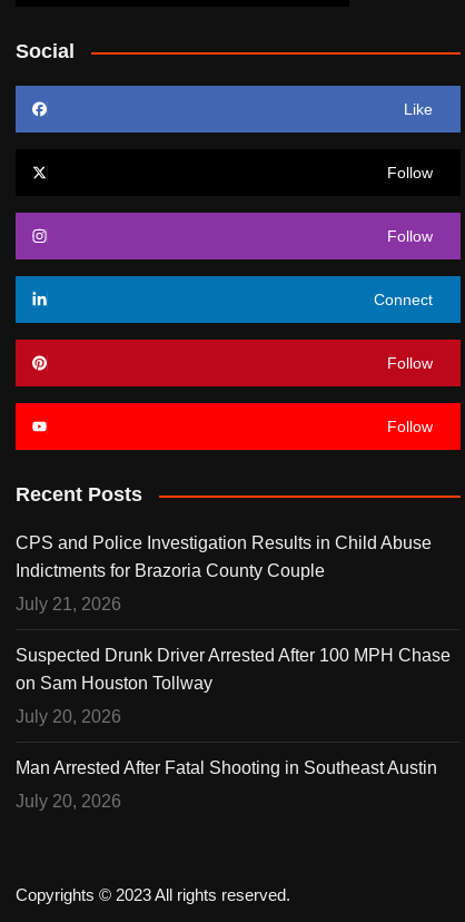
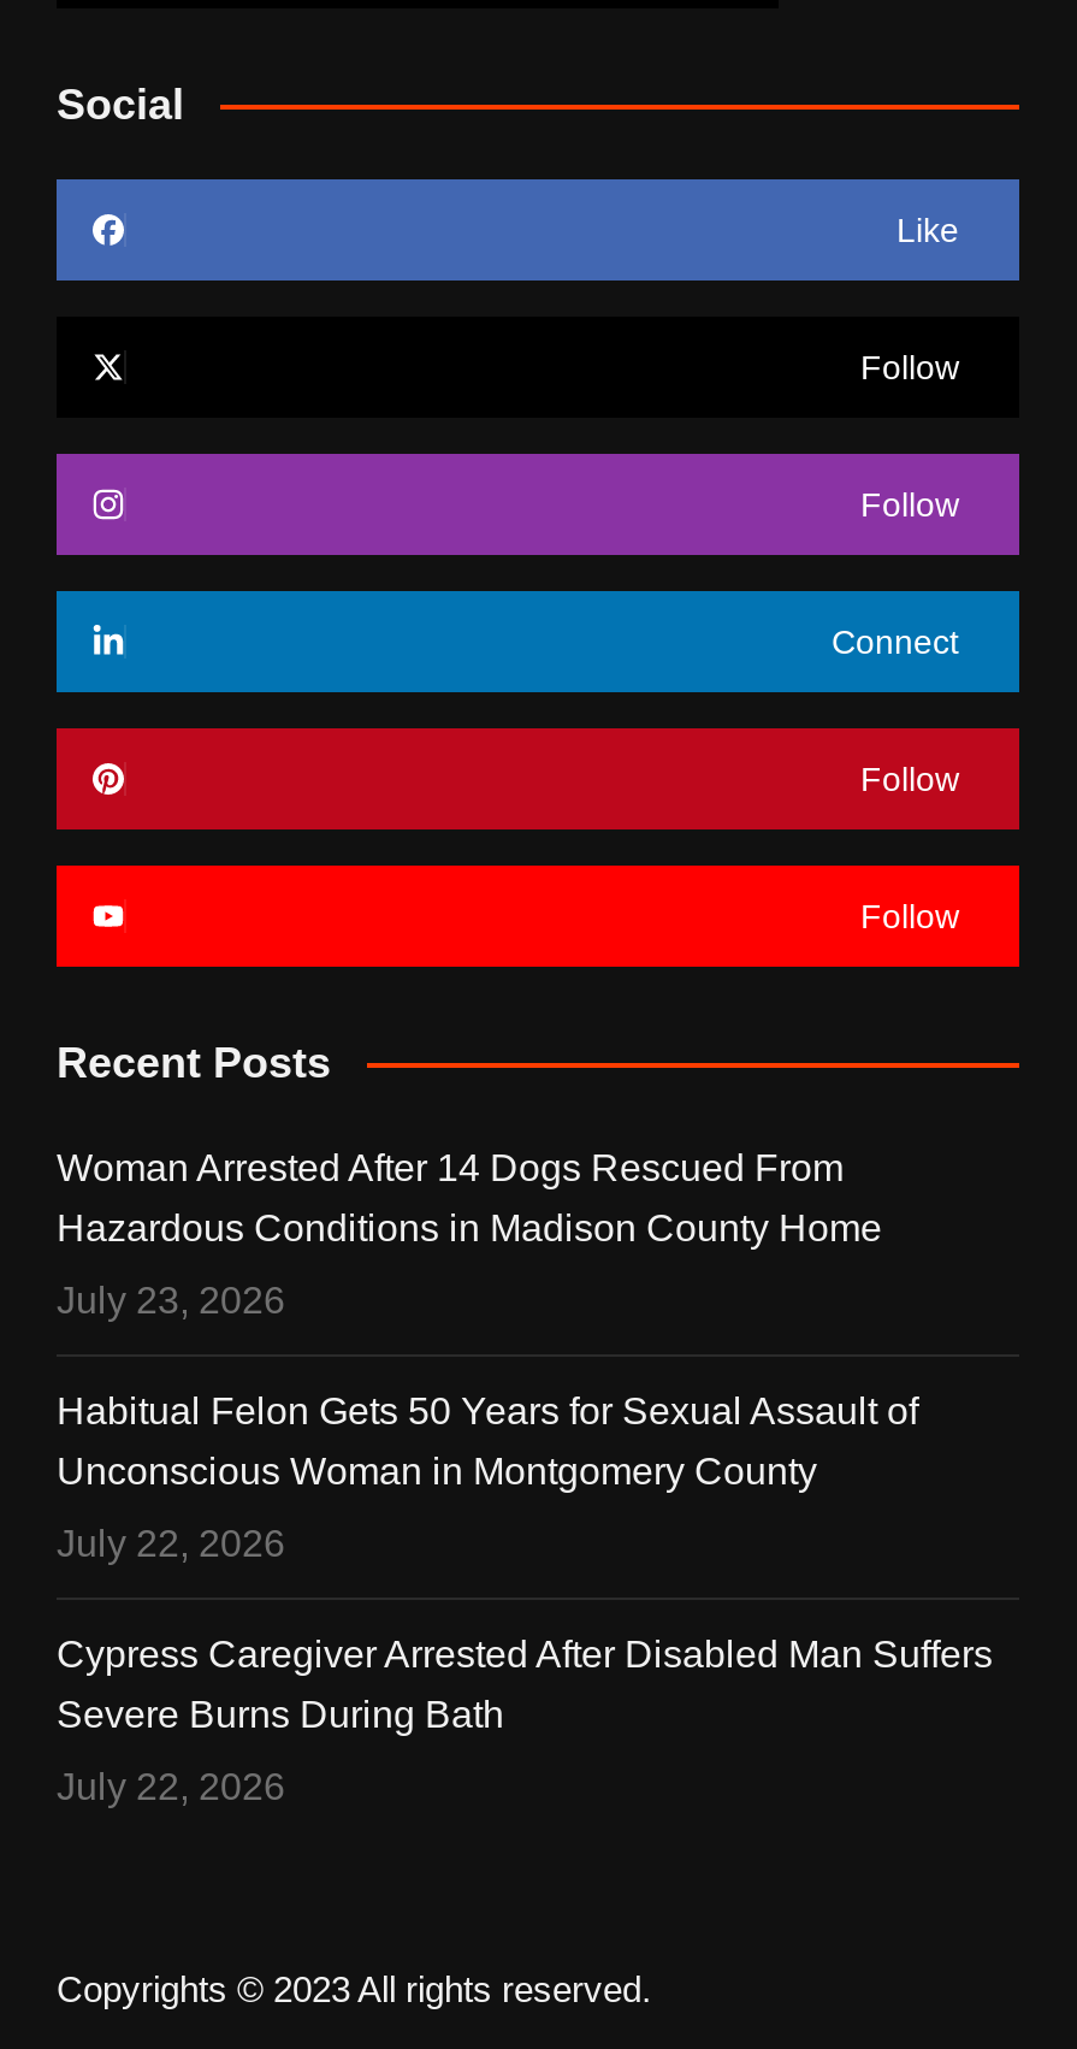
- CPS and Police Investigation Results in Child Abuse
- Indictments for Brazoria County Couple
- July 21, 2026
- Suspected Drunk Driver Arrested After 100 MPH Chase
- on Sam Houston Tollway
- July 20, 2026
- Man Arrested After Fatal Shooting in Southeast Austin
- July 20, 2026
+ Woman Arrested After 14 Dogs Rescued From
+ Hazardous Conditions in Madison County Home
+ July 23, 2026
+ Habitual Felon Gets 50 Years for Sexual Assault of
+ Unconscious Woman in Montgomery County
+ July 22, 2026
+ Cypress Caregiver Arrested After Disabled Man Suffers
+ Severe Burns During Bath
+ July 22, 2026
